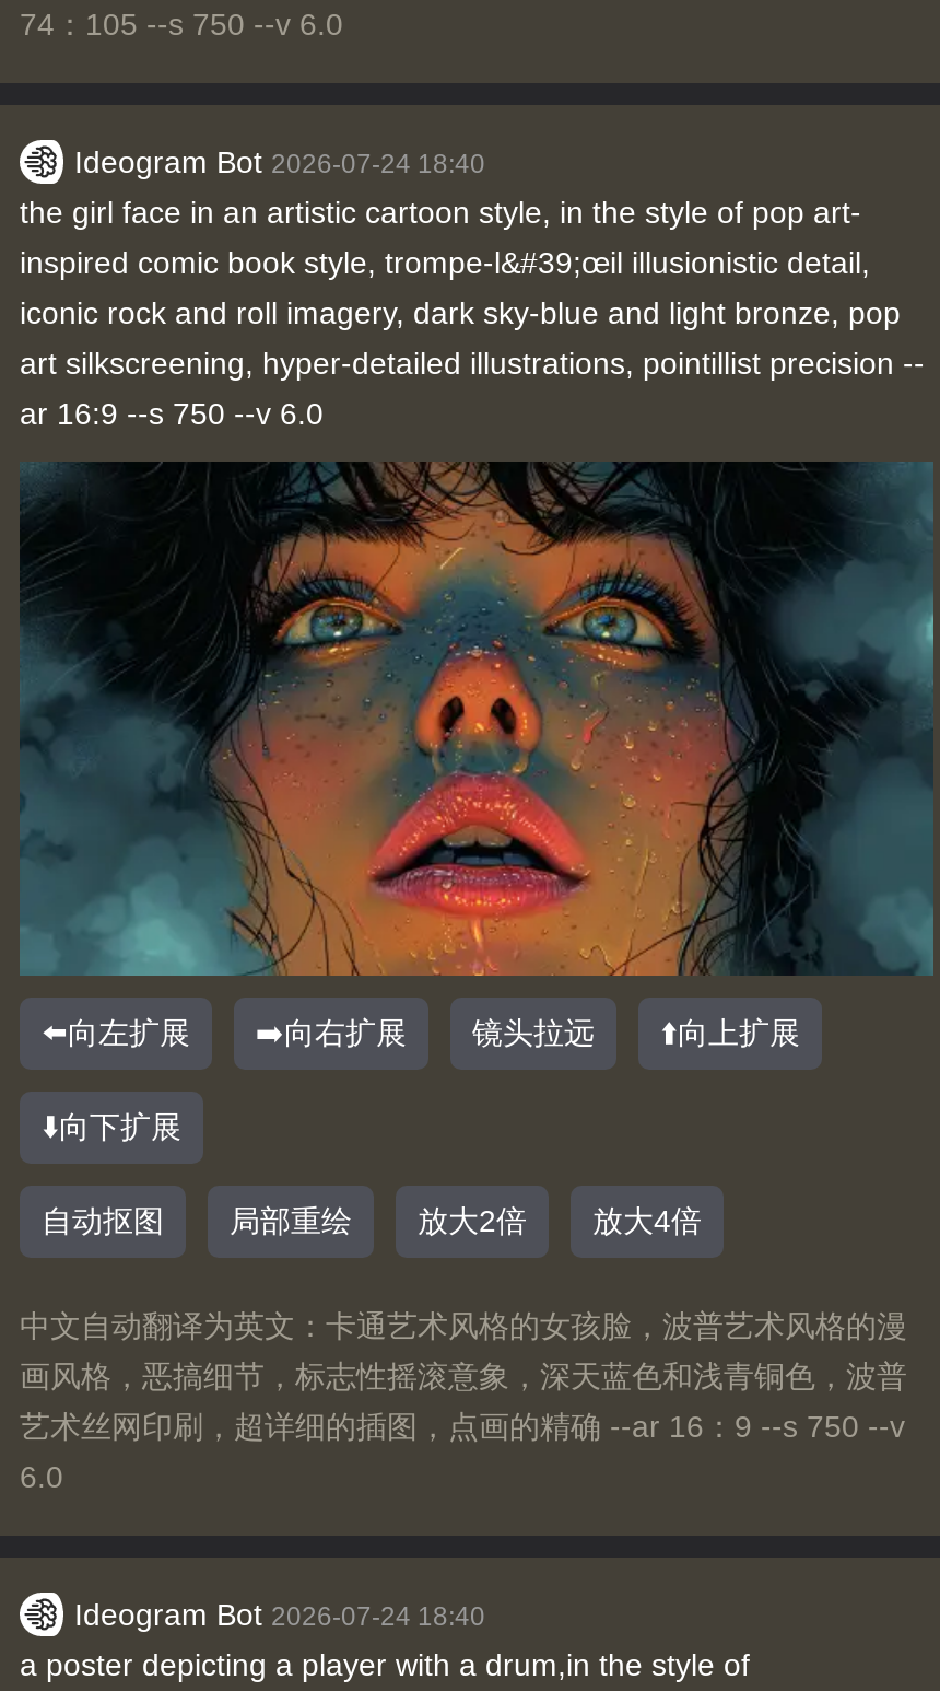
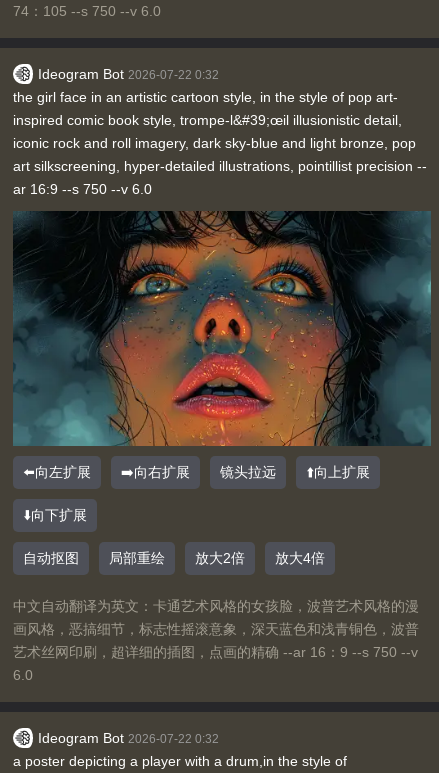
- Ideogram Bot 2026-07-24 18:40
+ Ideogram Bot 2026-07-22 0:32

- Ideogram Bot 2026-07-24 18:40
+ Ideogram Bot 2026-07-22 0:32
